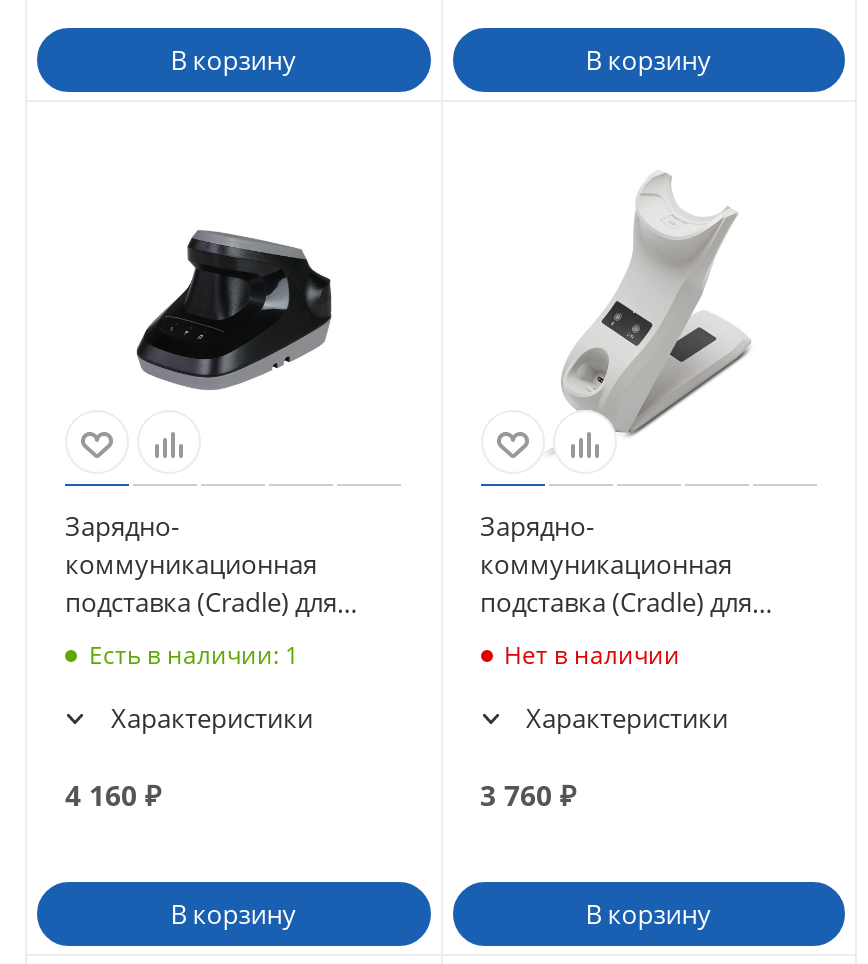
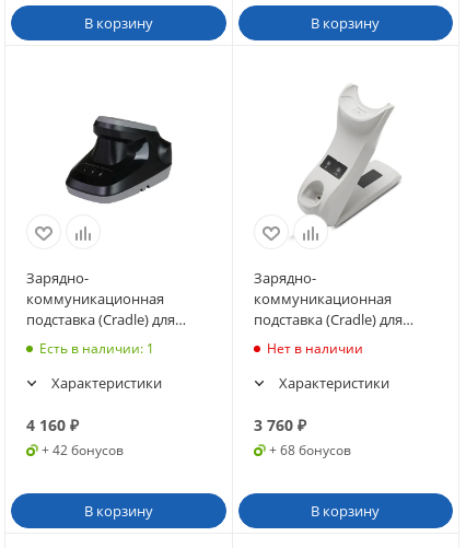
+ + 42 бонусов

+ + 68 бонусов
